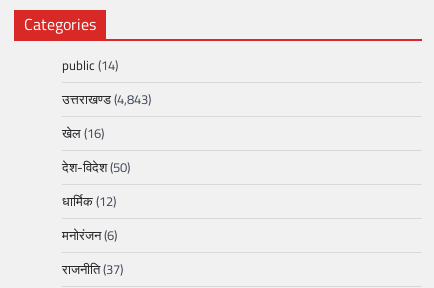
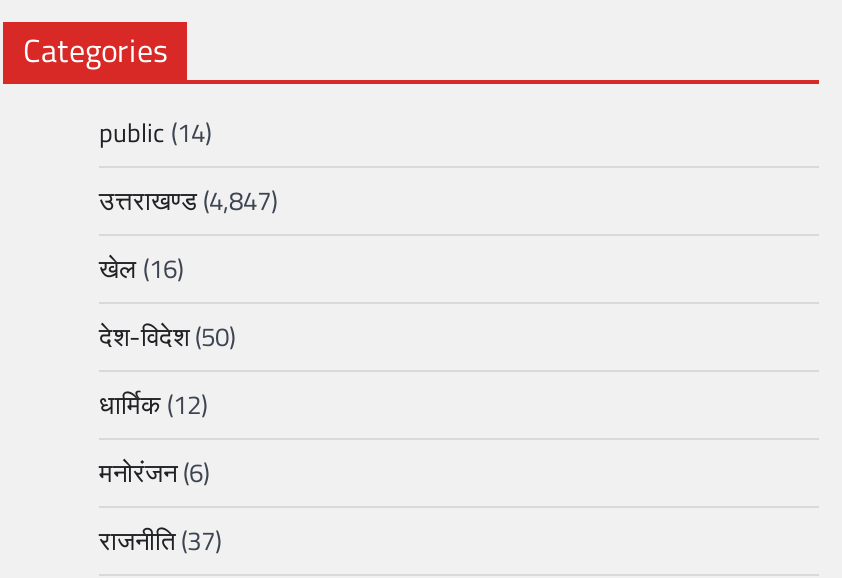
- उत्तराखण्ड (4,843)
+ उत्तराखण्ड (4,847)
